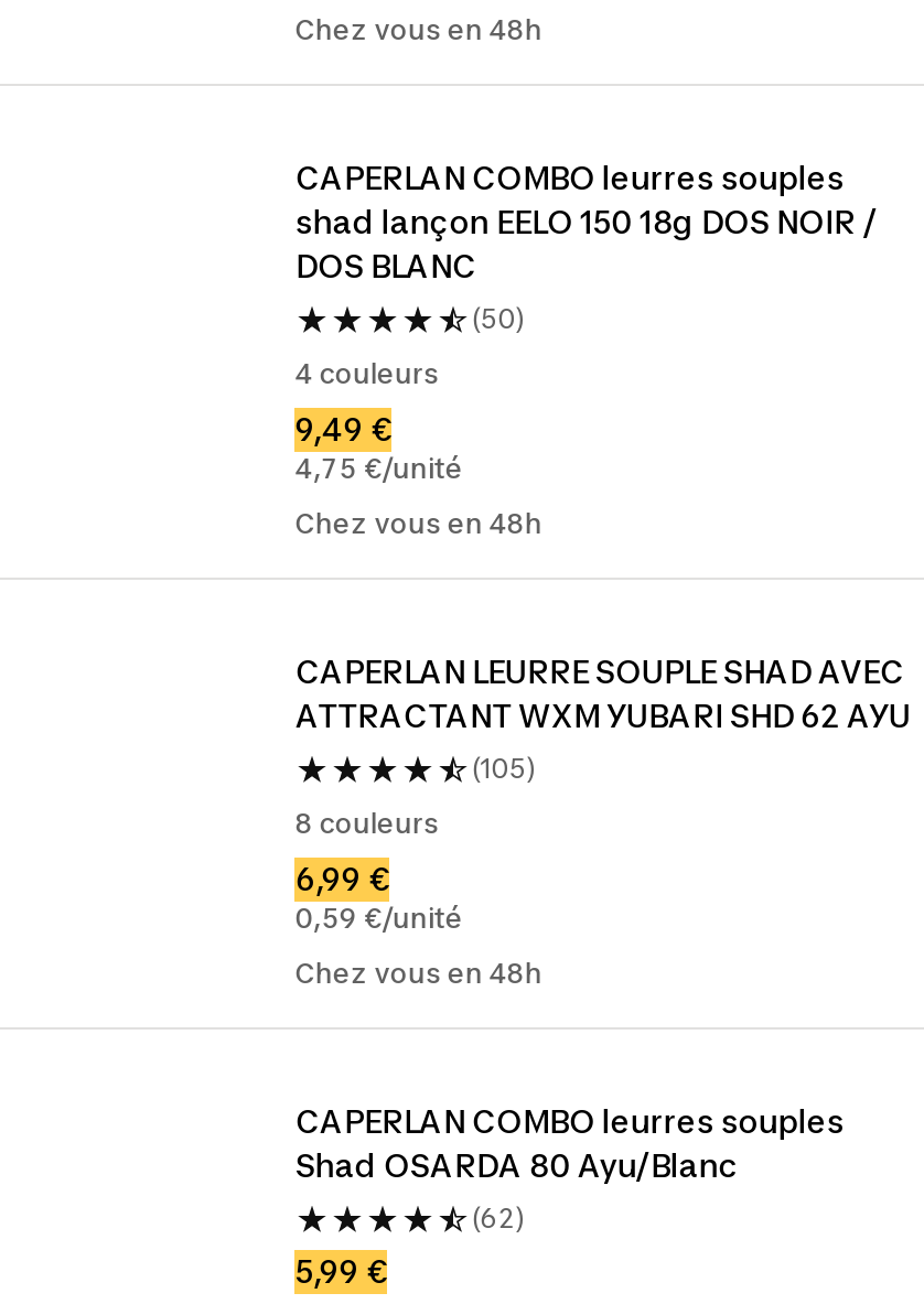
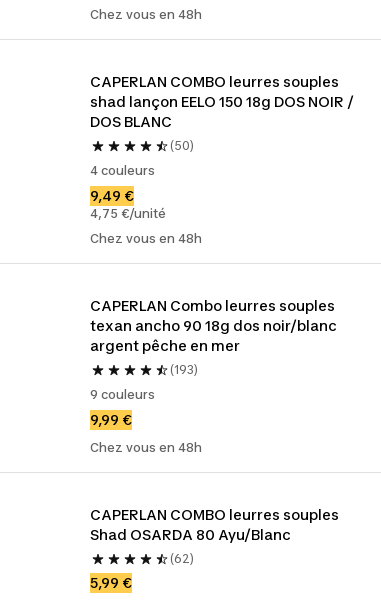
- CAPERLAN LEURRE SOUPLE SHAD AVEC
- ATTRACTANT WXM YUBARI SHD 62 AYU
+ CAPERLAN Combo leurres souples
+ texan ancho 90 18g dos noir/blanc
+ argent pêche en mer

- (105)
+ (193)

- 8 couleurs
+ 9 couleurs

- 6,99 €
- 0,59 €/unité
+ 9,99 €
